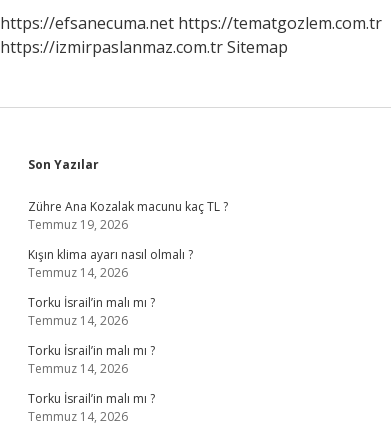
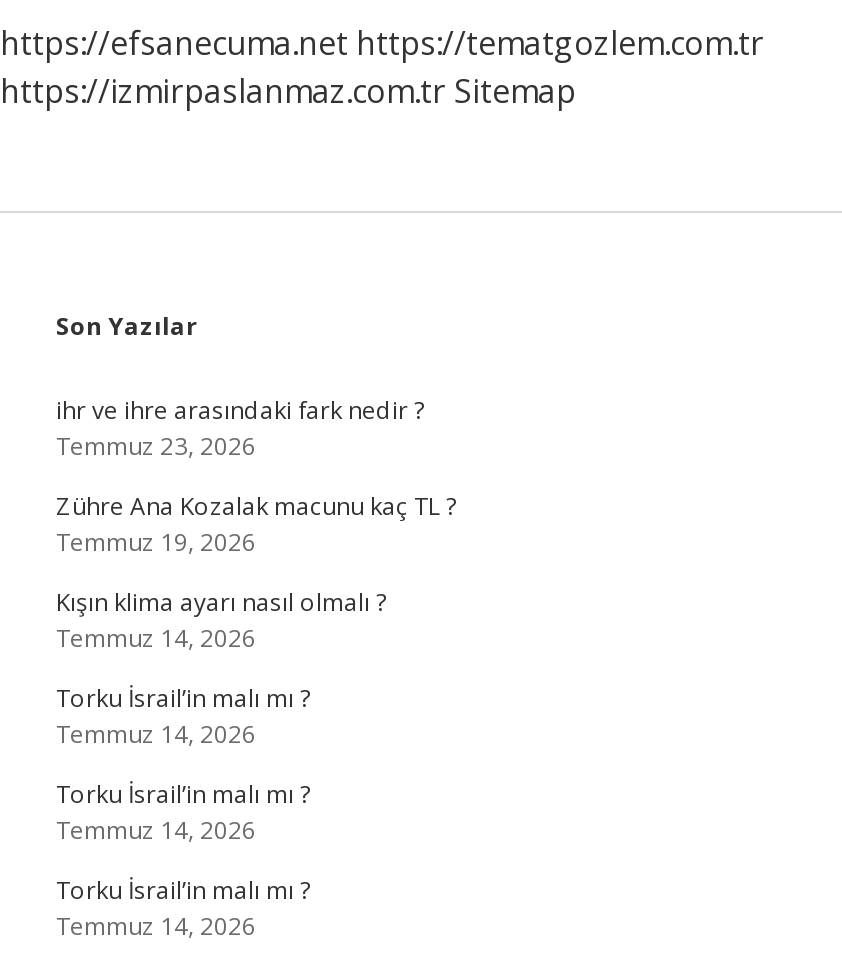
+ ihr ve ihre arasındaki fark nedir ?
+ Temmuz 23, 2026
